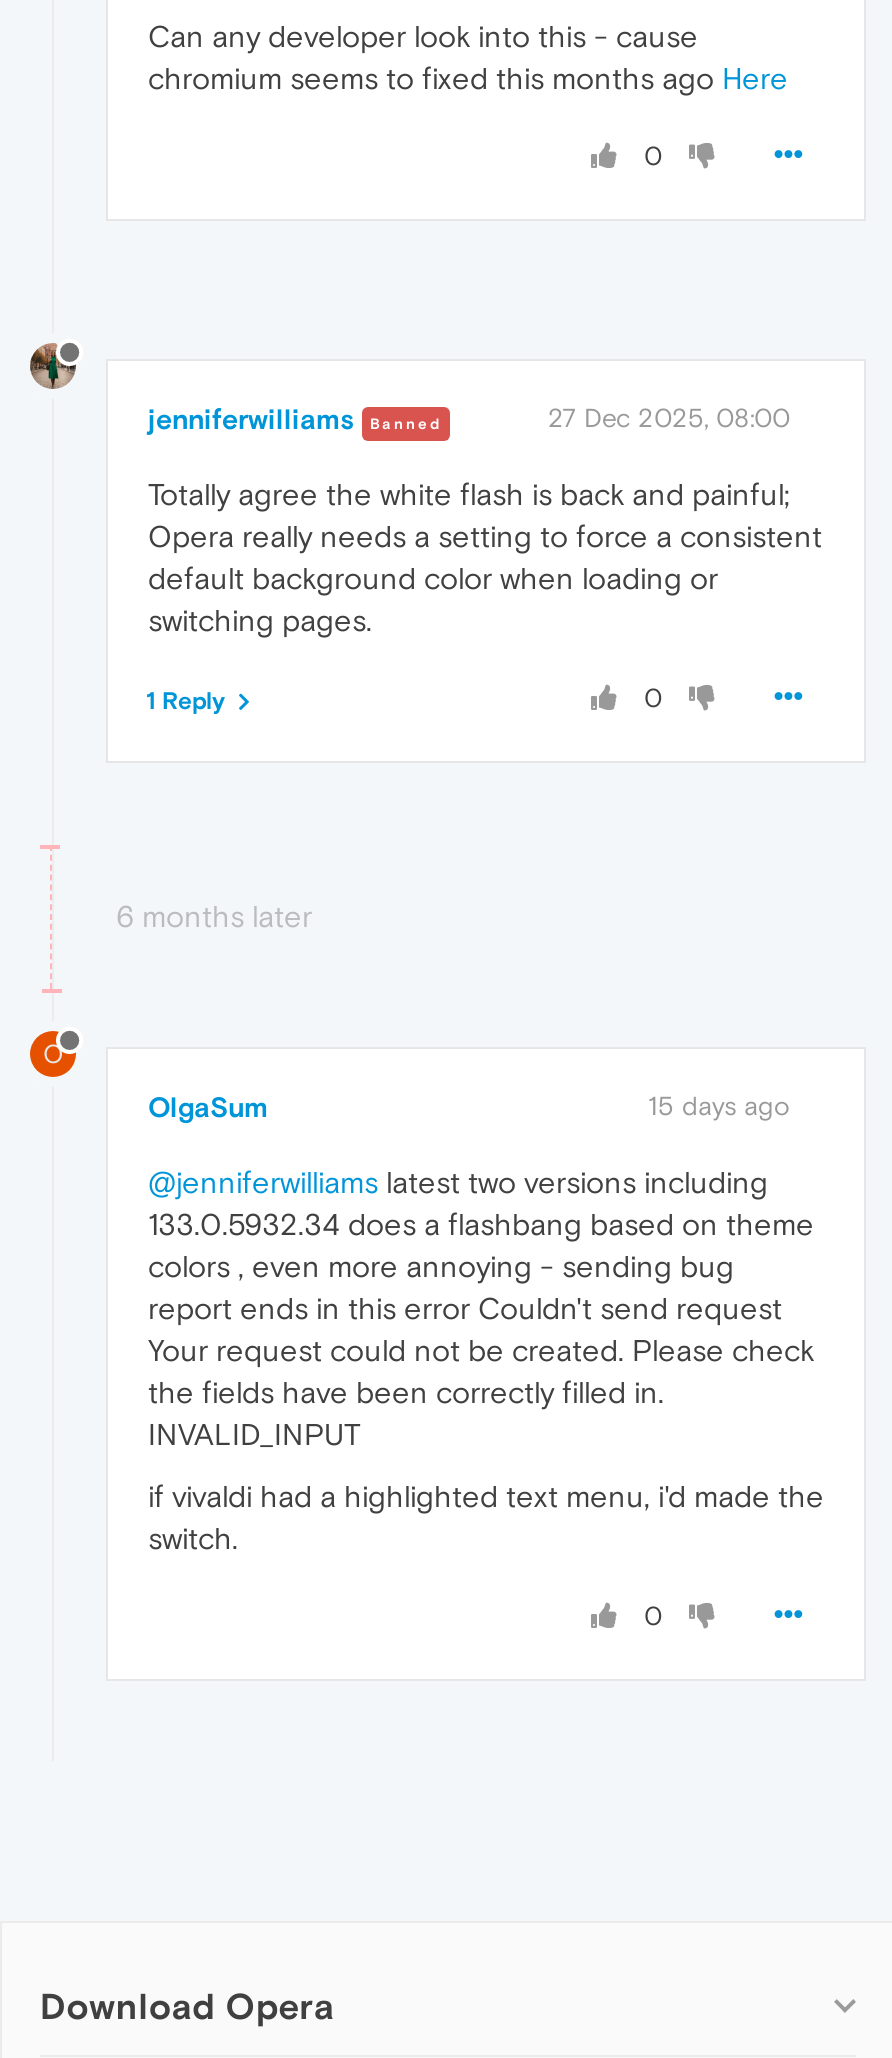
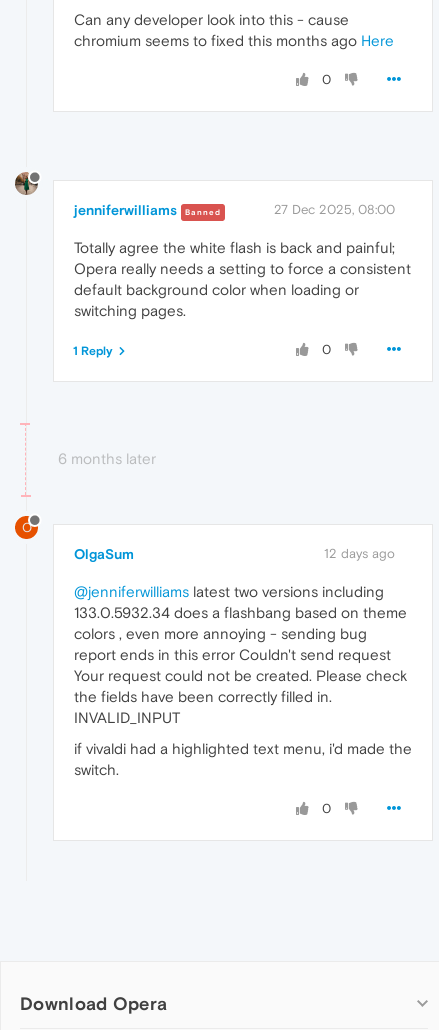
- 15 days ago
+ 12 days ago
